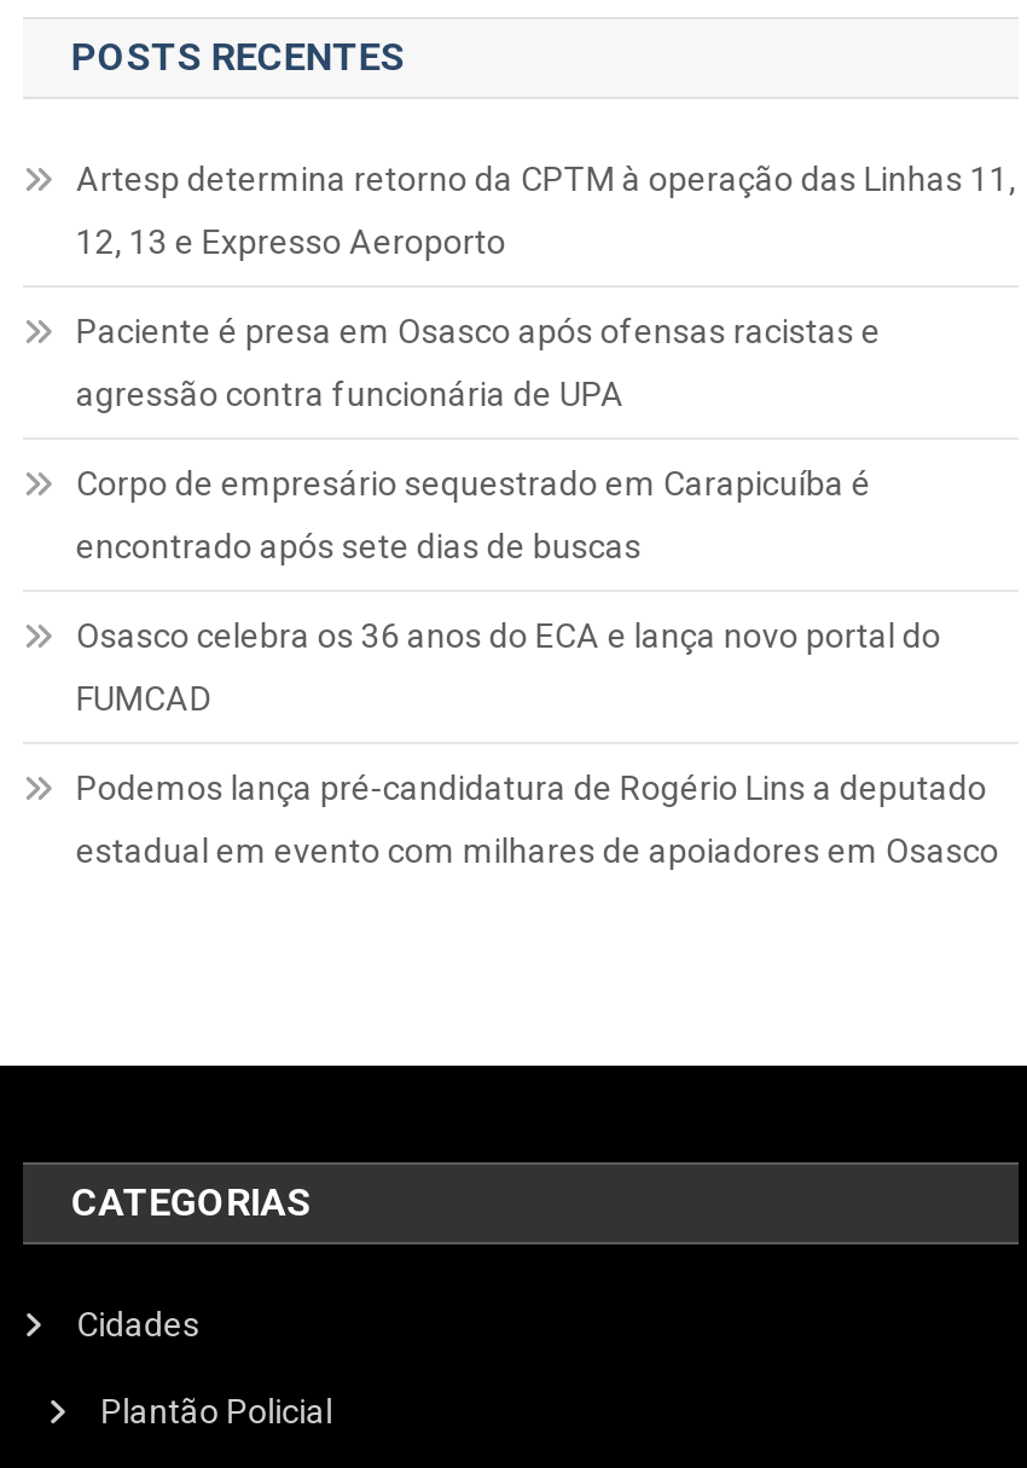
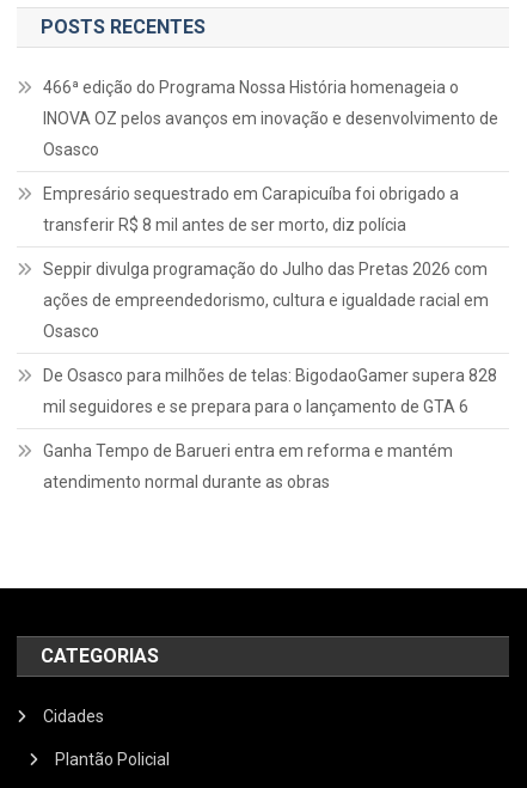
- Artesp determina retorno da CPTM à operação das Linhas 11,
- 12, 13 e Expresso Aeroporto
- Paciente é presa em Osasco após ofensas racistas e
- agressão contra funcionária de UPA
- Corpo de empresário sequestrado em Carapicuíba é
- encontrado após sete dias de buscas
- Osasco celebra os 36 anos do ECA e lança novo portal do
- FUMCAD
- Podemos lança pré-candidatura de Rogério Lins a deputado
- estadual em evento com milhares de apoiadores em Osasco
+ 466ª edição do Programa Nossa História homenageia o
+ INOVA OZ pelos avanços em inovação e desenvolvimento de
+ Osasco
+ Empresário sequestrado em Carapicuíba foi obrigado a
+ transferir R$ 8 mil antes de ser morto, diz polícia
+ Seppir divulga programação do Julho das Pretas 2026 com
+ ações de empreendedorismo, cultura e igualdade racial em
+ Osasco
+ De Osasco para milhões de telas: BigodaoGamer supera 828
+ mil seguidores e se prepara para o lançamento de GTA 6
+ Ganha Tempo de Barueri entra em reforma e mantém
+ atendimento normal durante as obras
